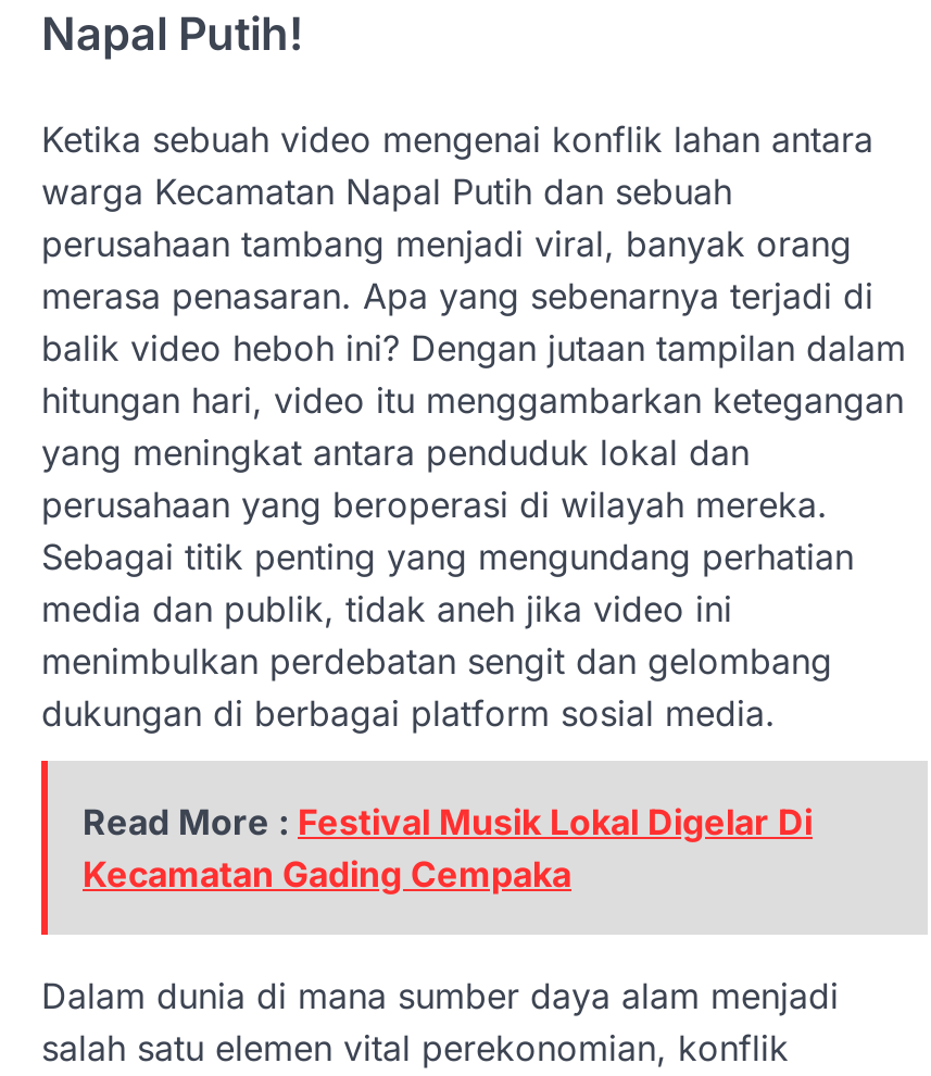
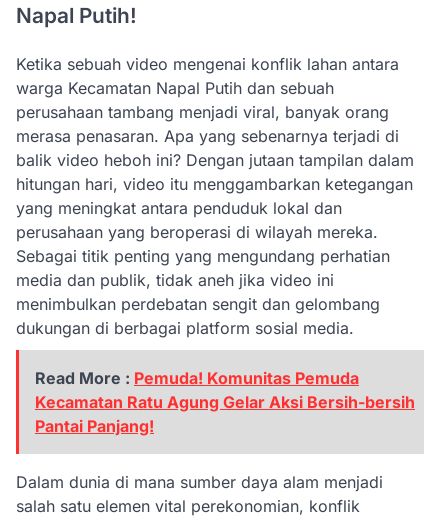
- Read More : Festival Musik Lokal Digelar Di
- Kecamatan Gading Cempaka
+ Read More : Pemuda! Komunitas Pemuda
+ Kecamatan Ratu Agung Gelar Aksi Bersih-bersih
+ Pantai Panjang!
